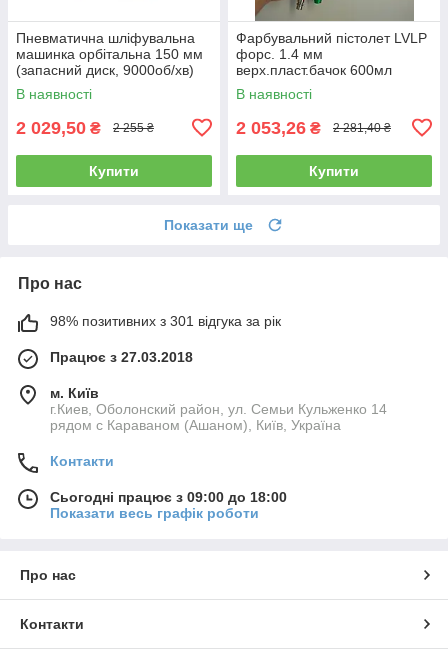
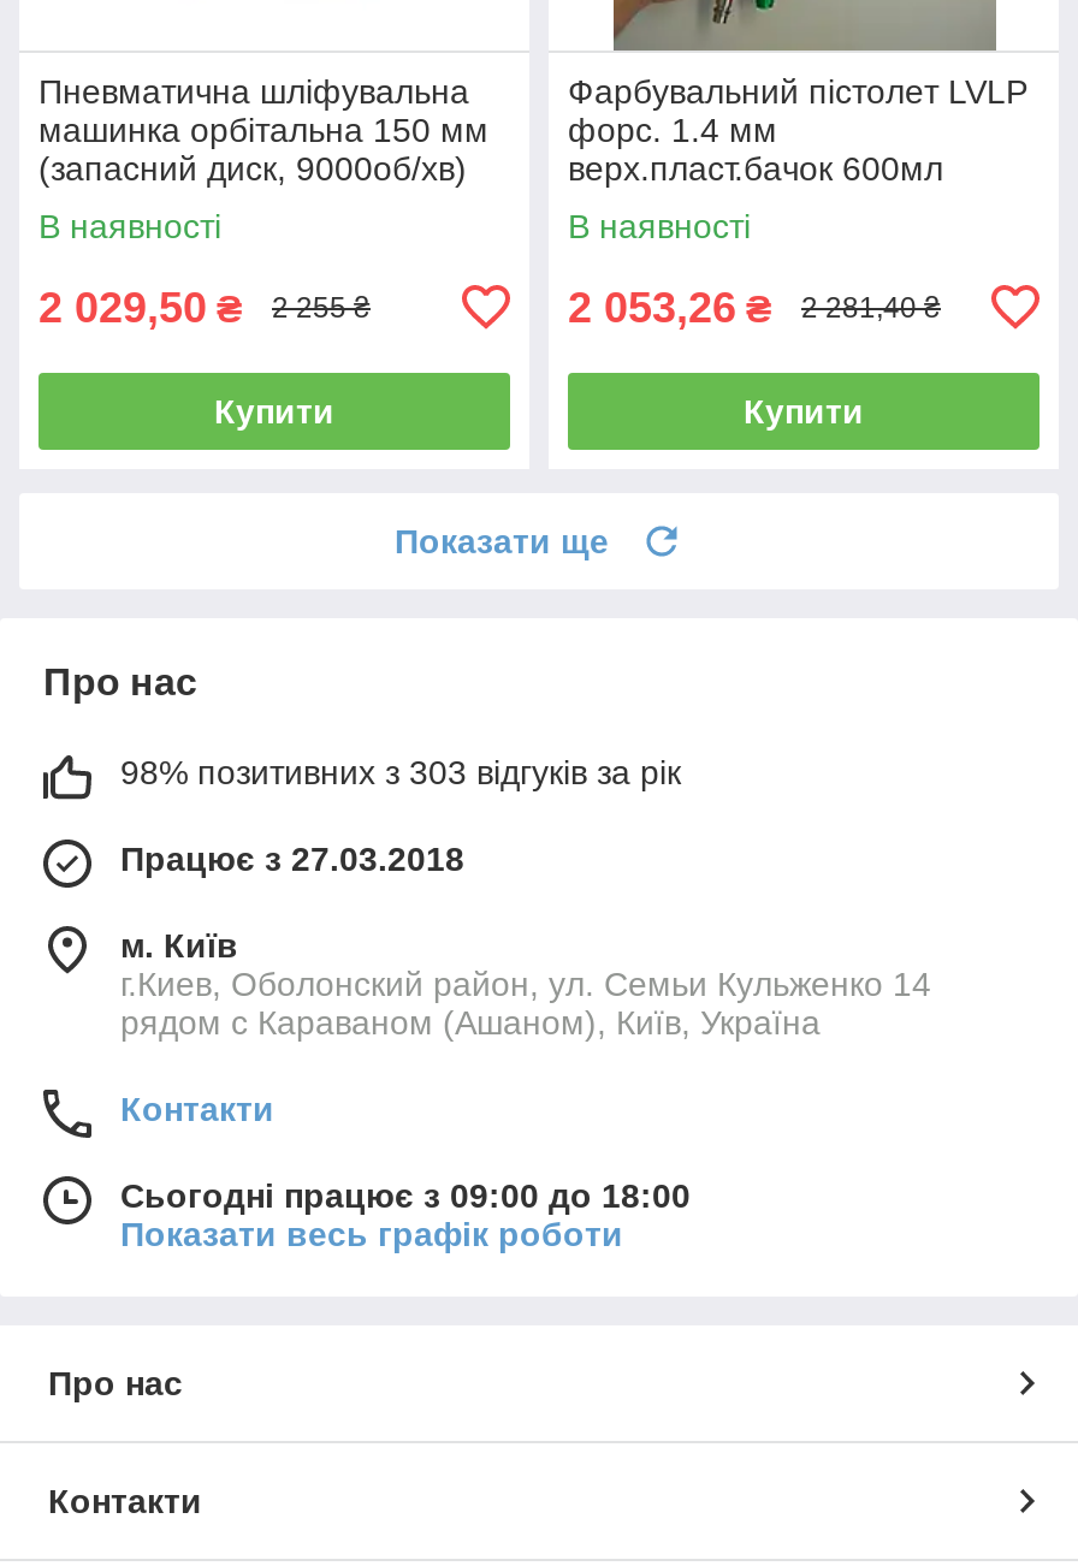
- 98% позитивних з 301 відгука за рік
+ 98% позитивних з 303 відгуків за рік
